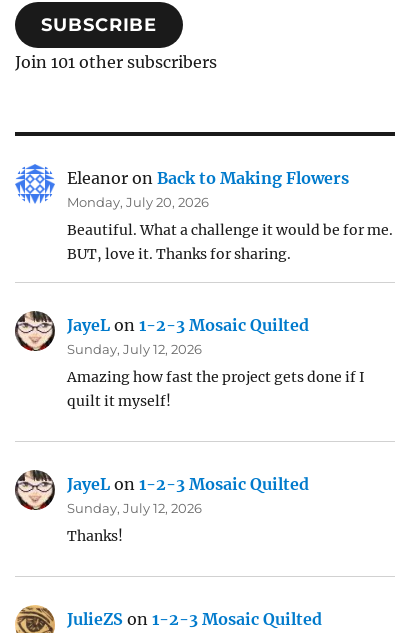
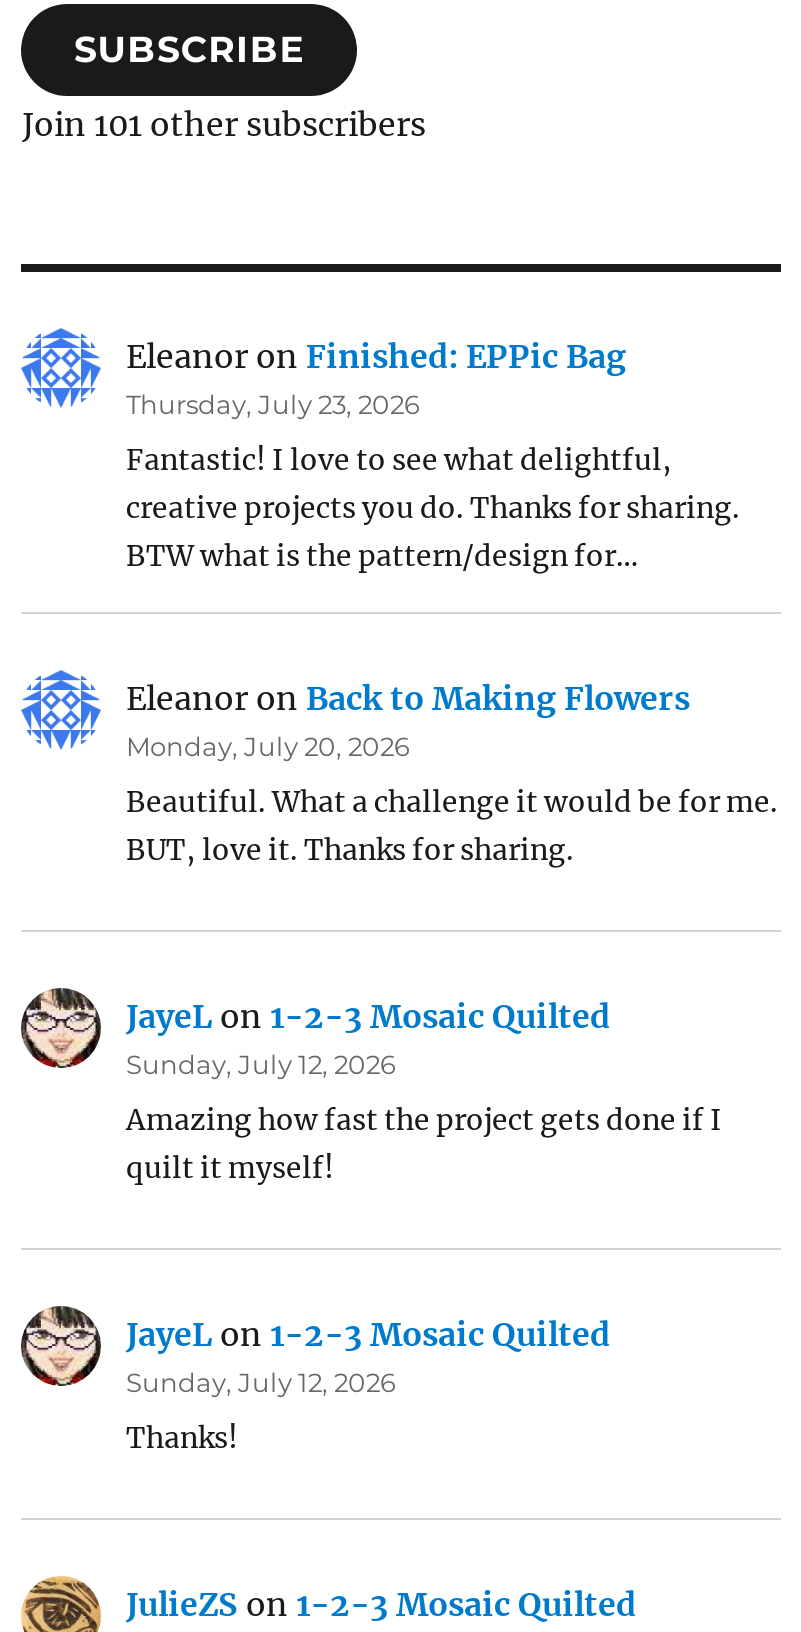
+ Eleanor on Finished: EPPic Bag
+ Thursday, July 23, 2026
+ Fantastic! I love to see what delightful,
+ creative projects you do. Thanks for sharing.
+ BTW what is the pattern/design for…
